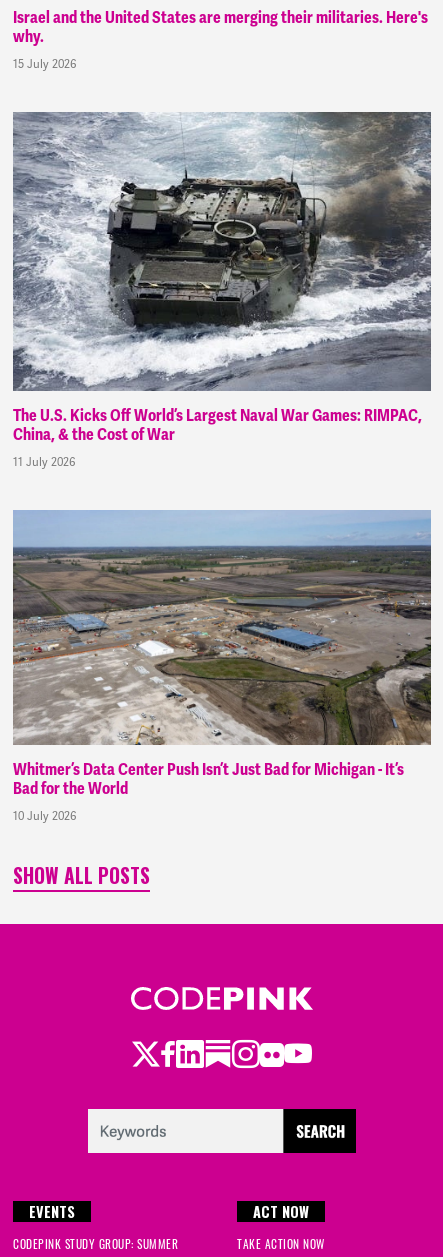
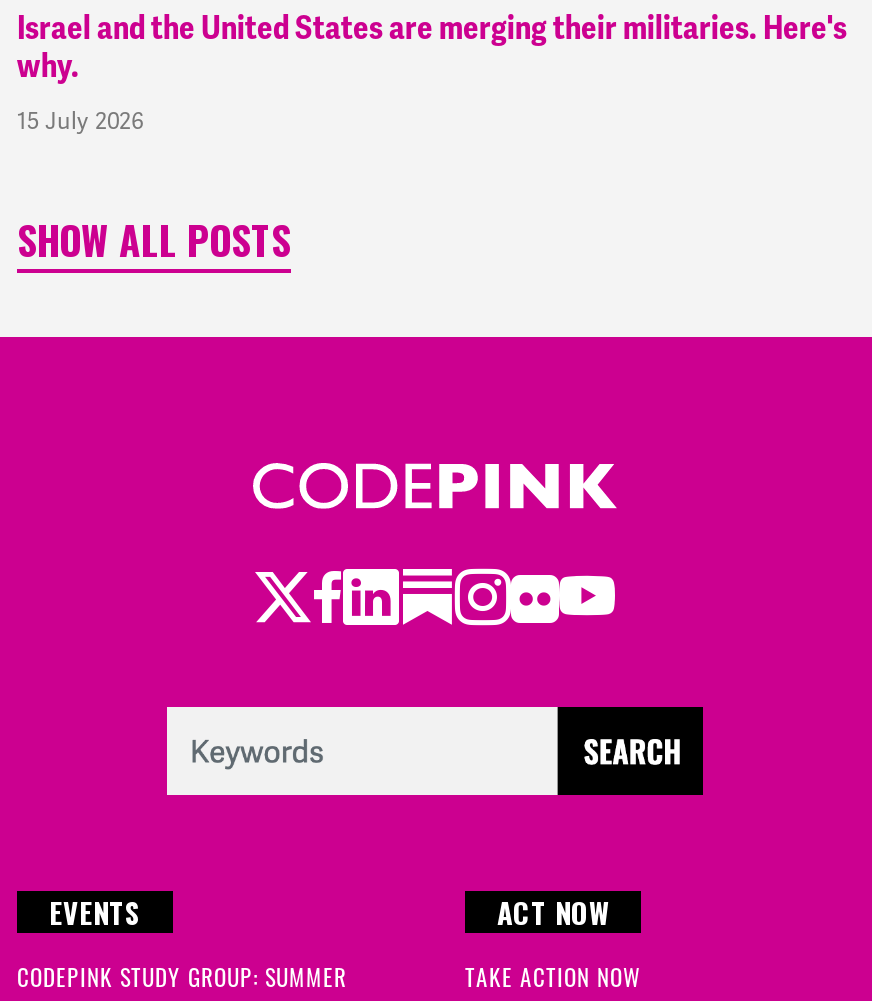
- [image]
- The U.S. Kicks Off World’s Largest Naval War Games: RIMPAC,
- China, & the Cost of War
- 11 July 2026

- [image]
- Whitmer’s Data Center Push Isn’t Just Bad for Michigan - It’s
- Bad for the World
- 10 July 2026
